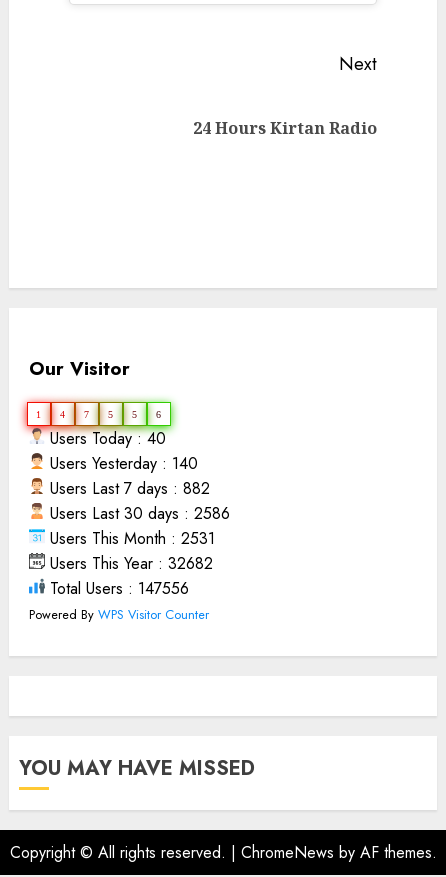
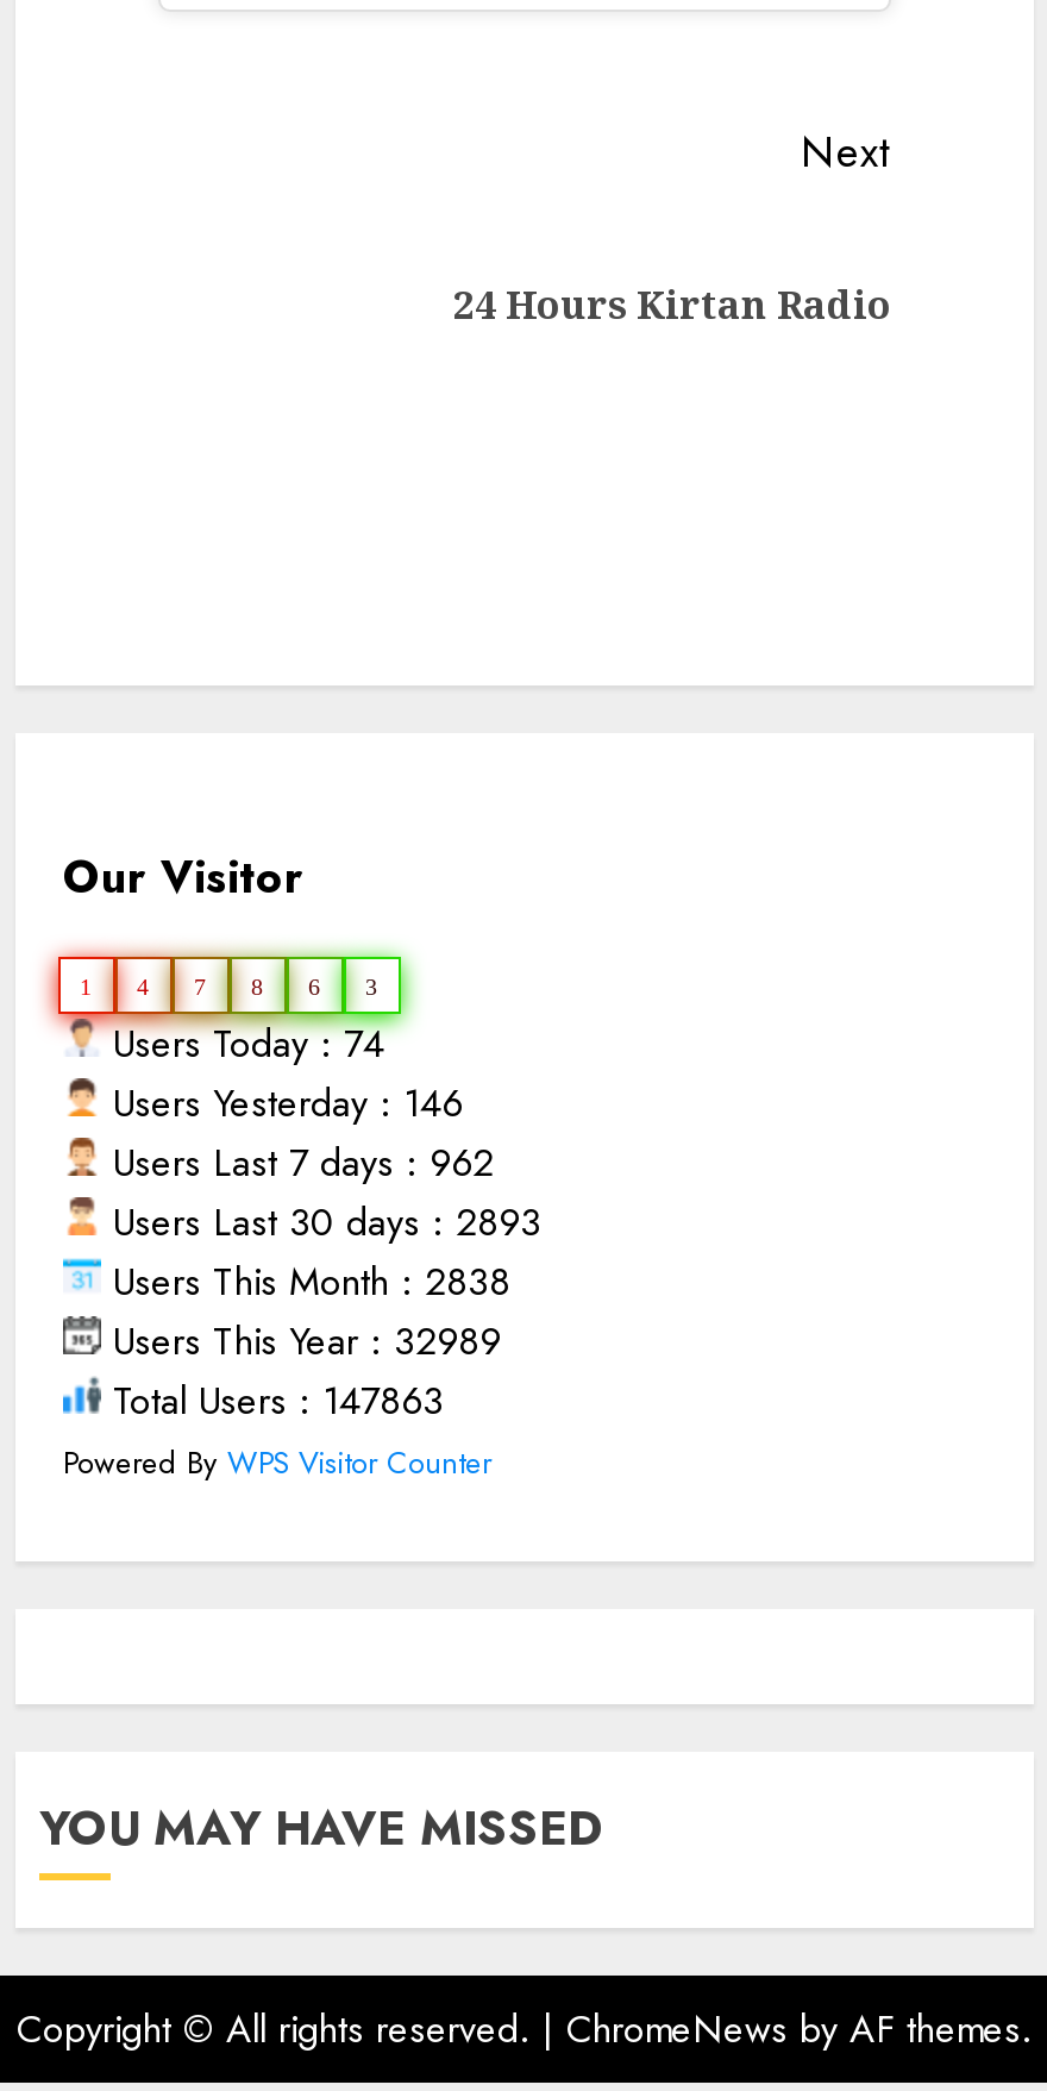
- 5
- 5
+ 8

- Users Today : 40
- Users Yesterday : 140
- Users Last 7 days : 882
- Users Last 30 days : 2586
- Users This Month : 2531
- Users This Year : 32682
- Total Users : 147556
+ 3
+ Users Today : 74
+ Users Yesterday : 146
+ Users Last 7 days : 962
+ Users Last 30 days : 2893
+ Users This Month : 2838
+ Users This Year : 32989
+ Total Users : 147863
